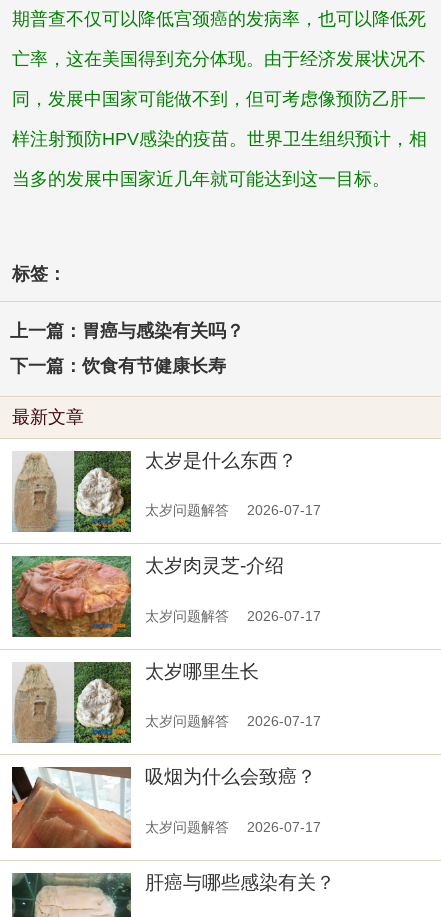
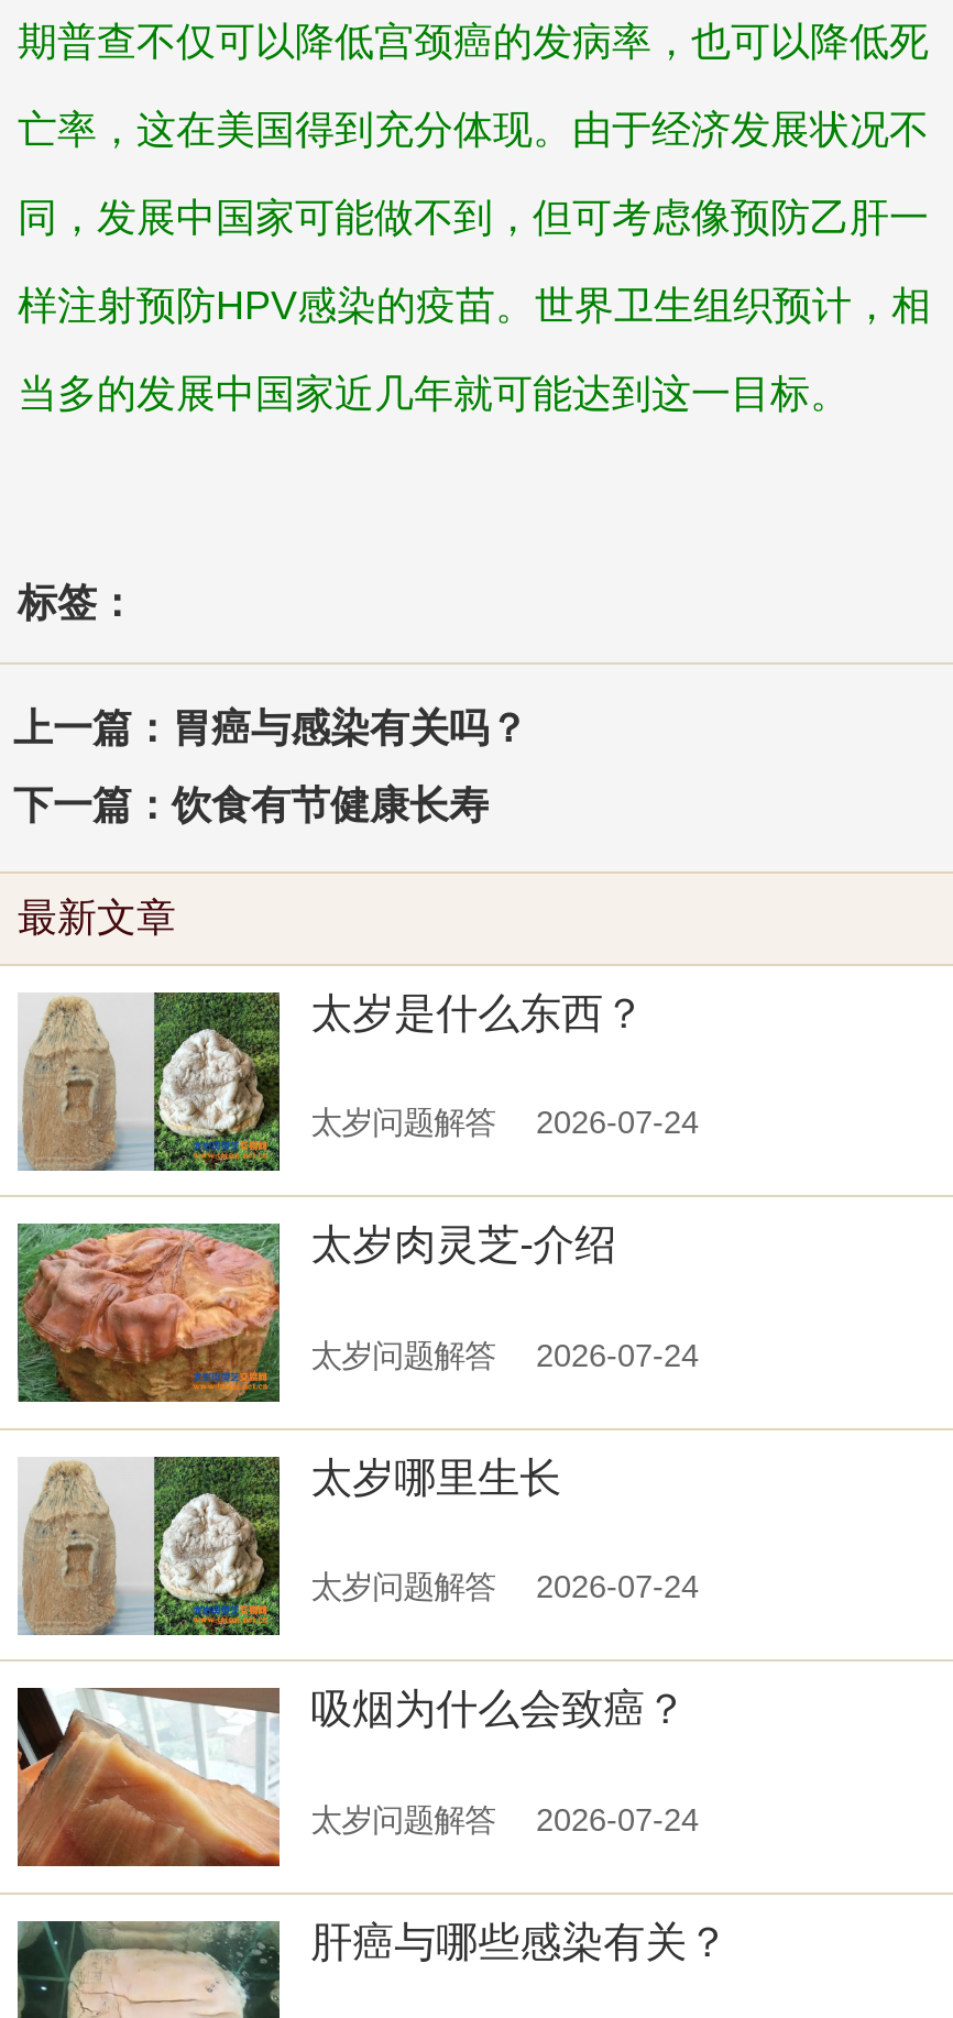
- 太岁问题解答 2026-07-17
+ 太岁问题解答 2026-07-24

- 太岁问题解答 2026-07-17
+ 太岁问题解答 2026-07-24

- 太岁问题解答 2026-07-17
+ 太岁问题解答 2026-07-24

- 太岁问题解答 2026-07-17
+ 太岁问题解答 2026-07-24
